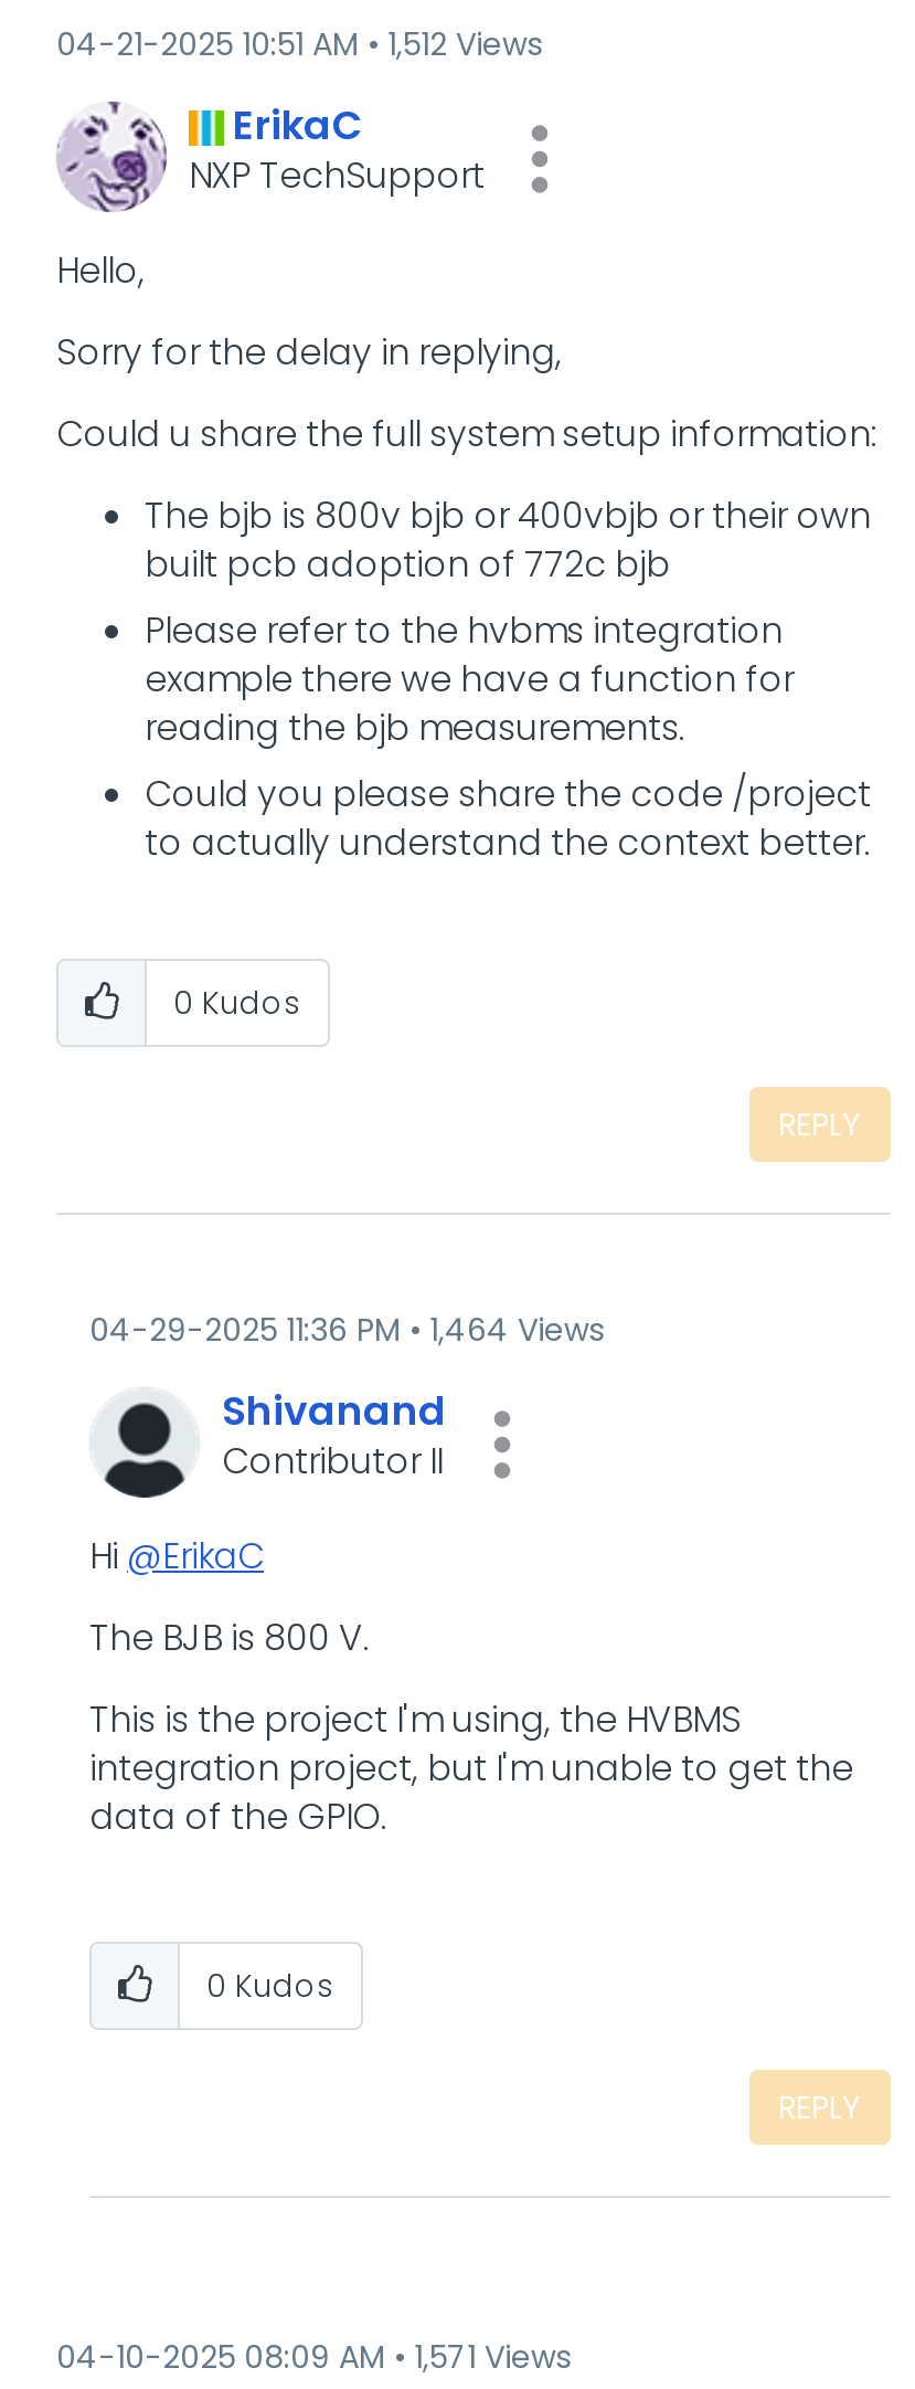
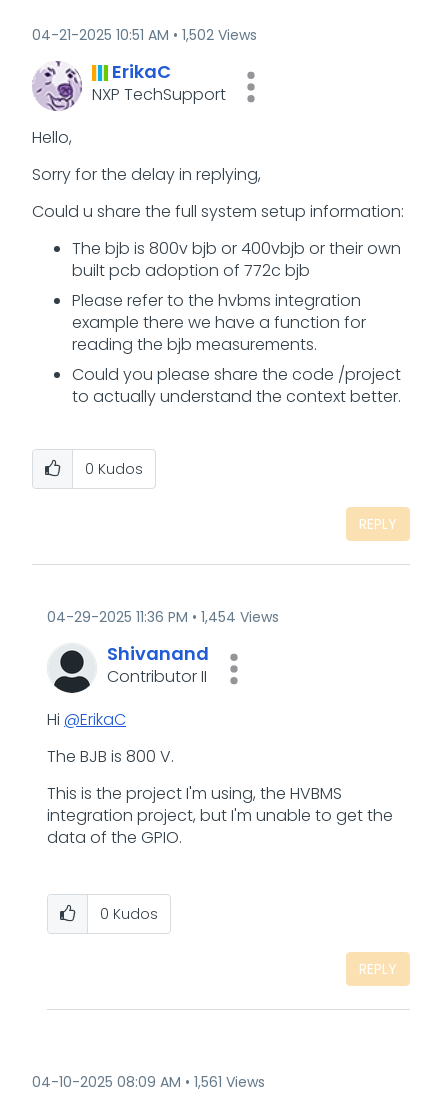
- 04-21-2025 10:51 AM 1,512 Views
+ 04-21-2025 10:51 AM 1,502 Views

- 04-29-2025 11:36 PM 1,464 Views
+ 04-29-2025 11:36 PM 1,454 Views

- 04-10-2025 08:09 AM 1,571 Views
+ 04-10-2025 08:09 AM 1,561 Views
